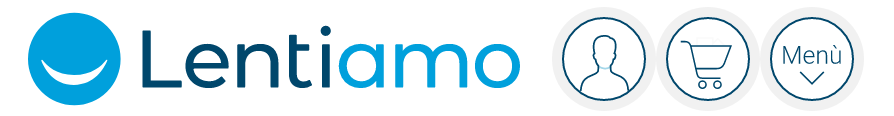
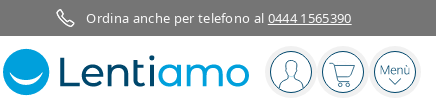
+ Ordina anche per telefono al 0444 1565390
